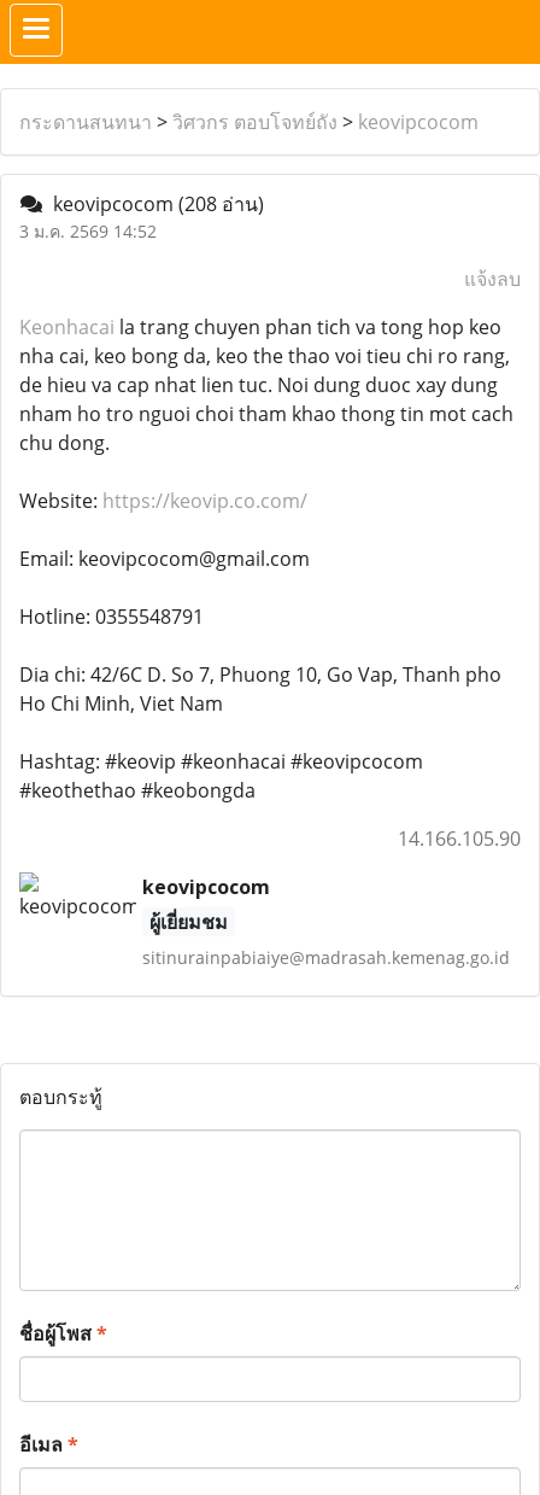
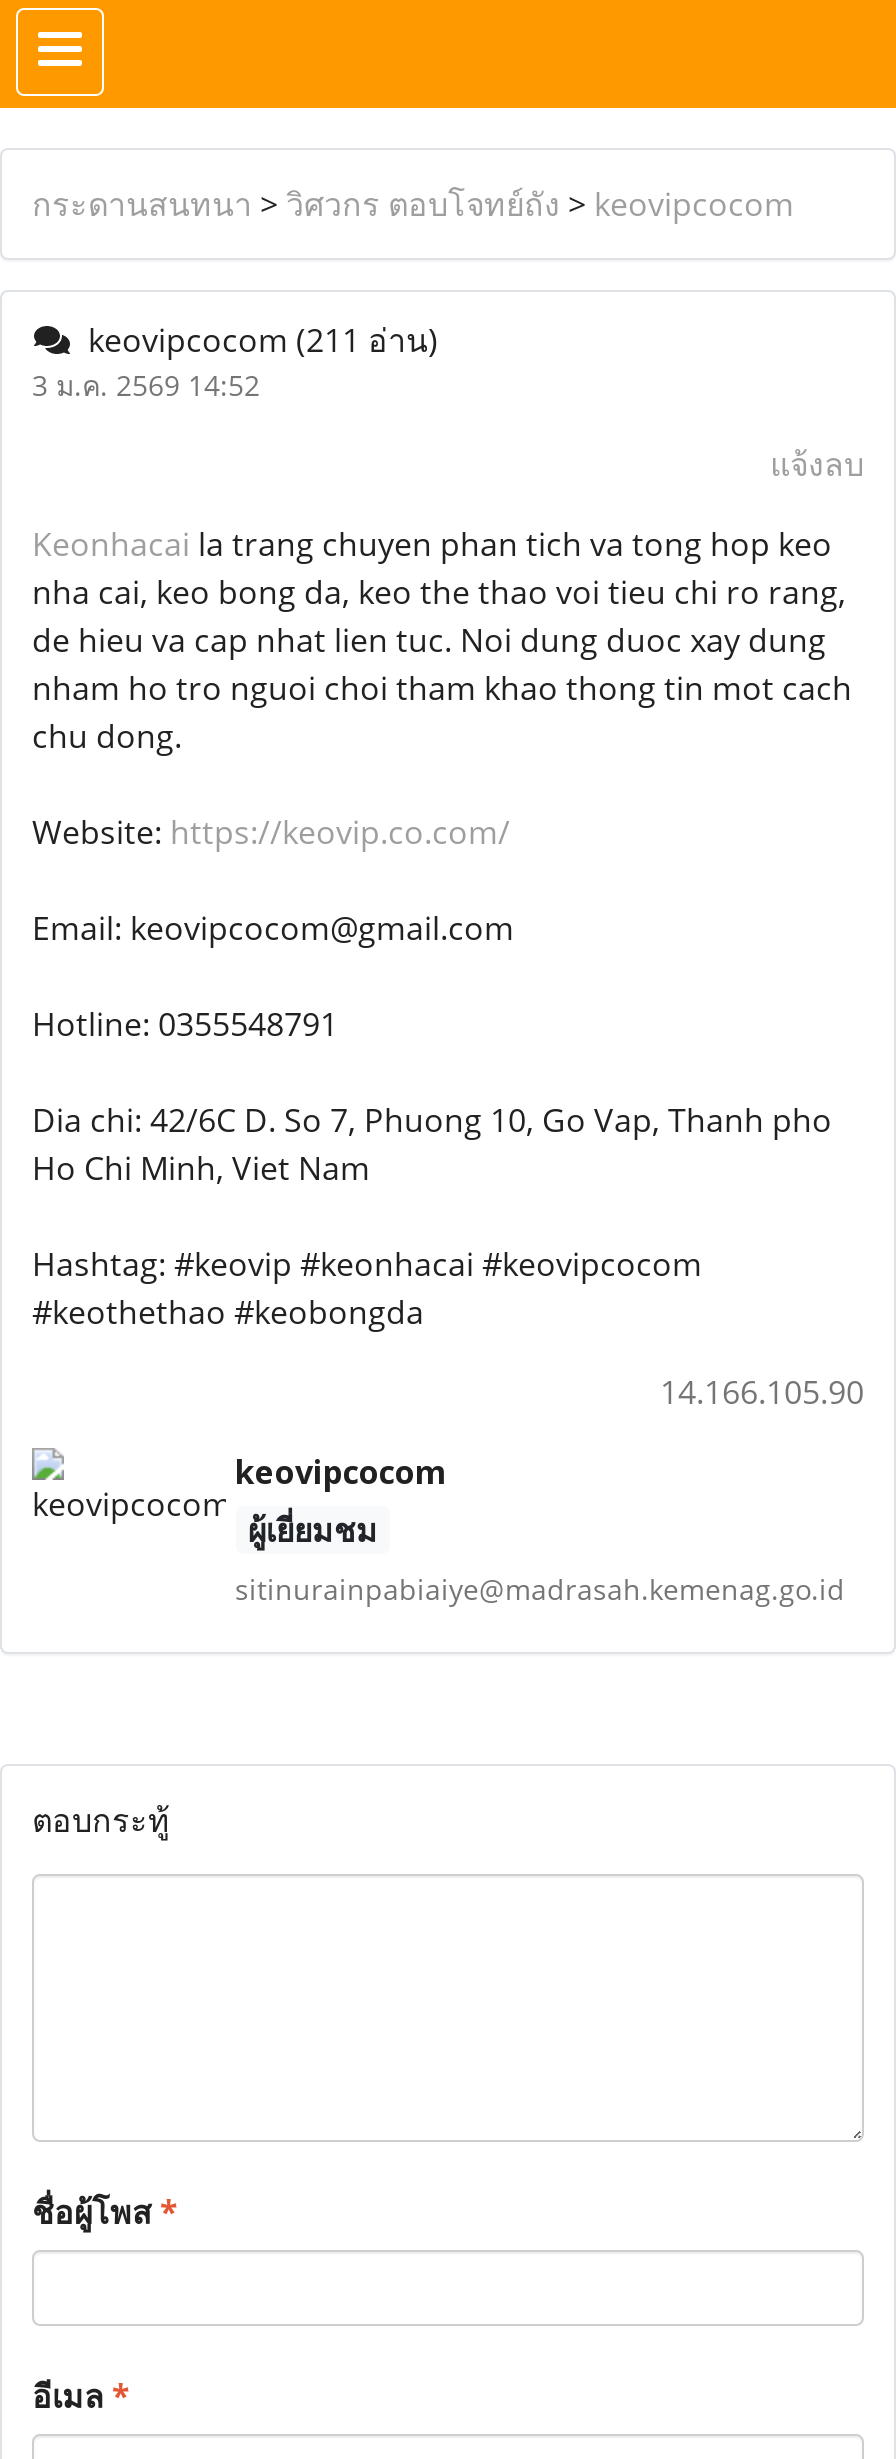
- keovipcocom (208 อ่าน)
+ keovipcocom (211 อ่าน)
